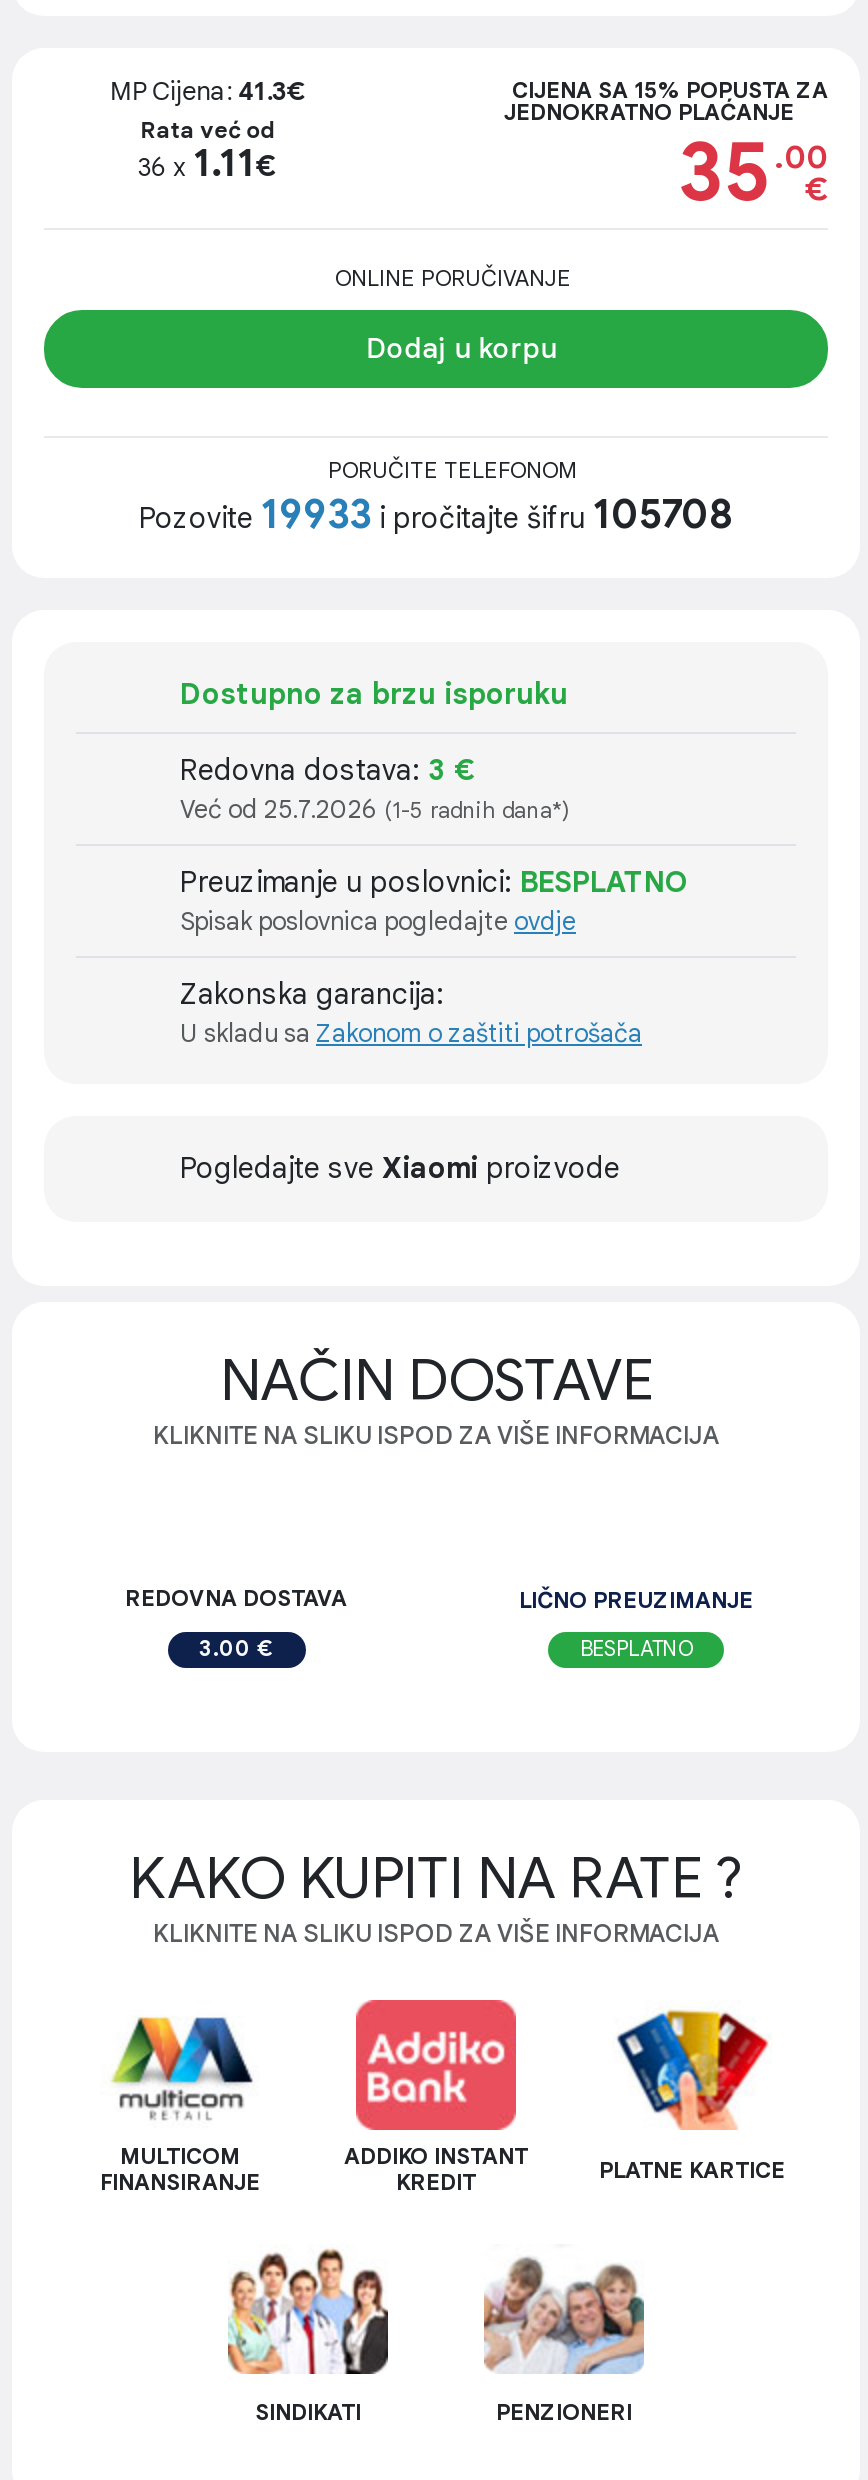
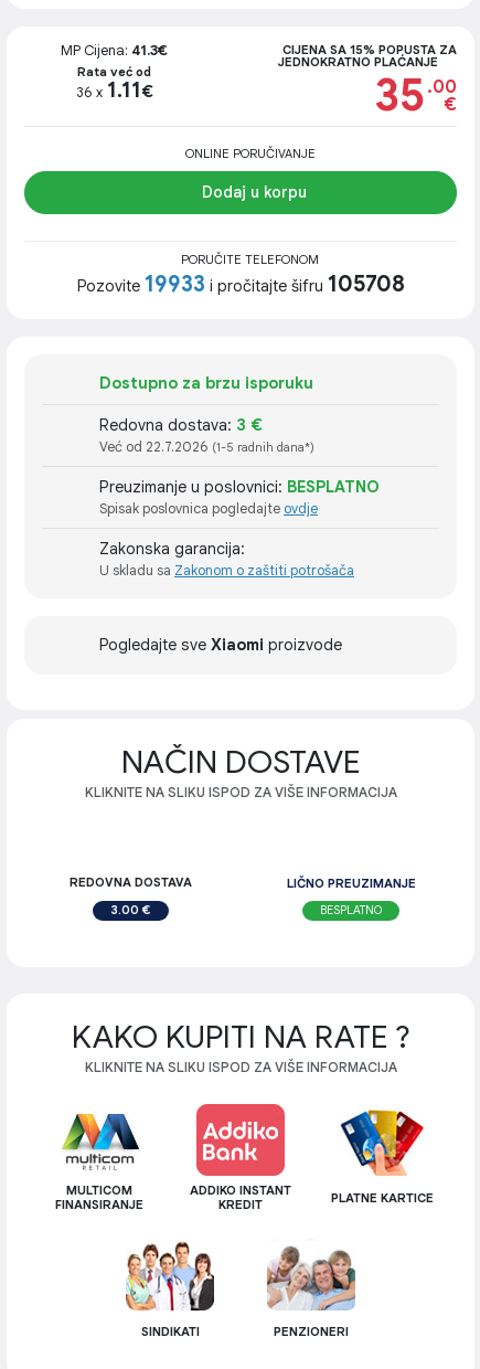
- Već od 25.7.2026 (1-5 radnih dana*)
+ Već od 22.7.2026 (1-5 radnih dana*)
